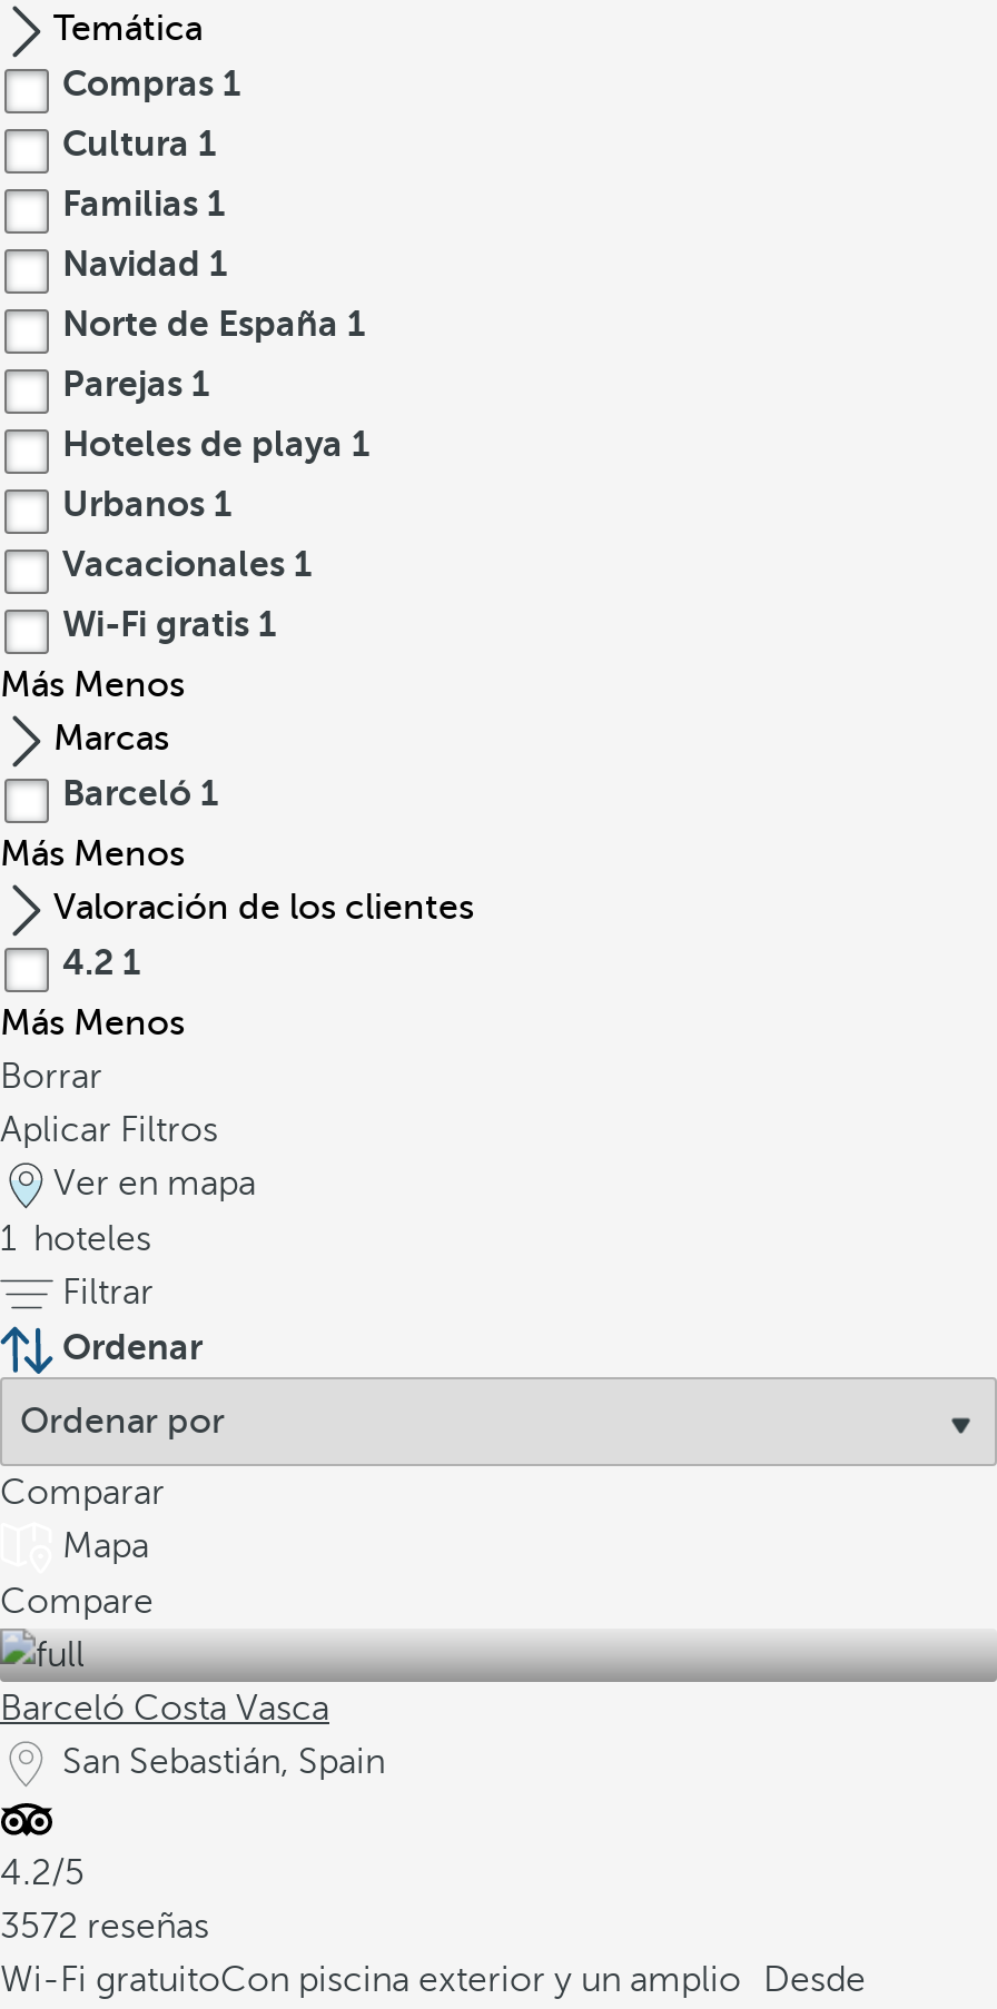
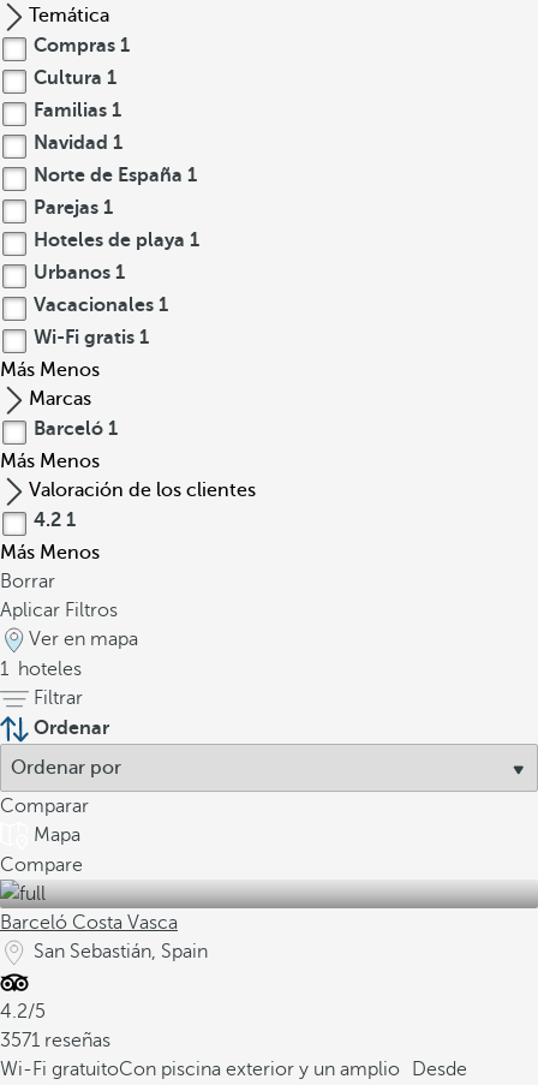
- 3572 reseñas
+ 3571 reseñas
